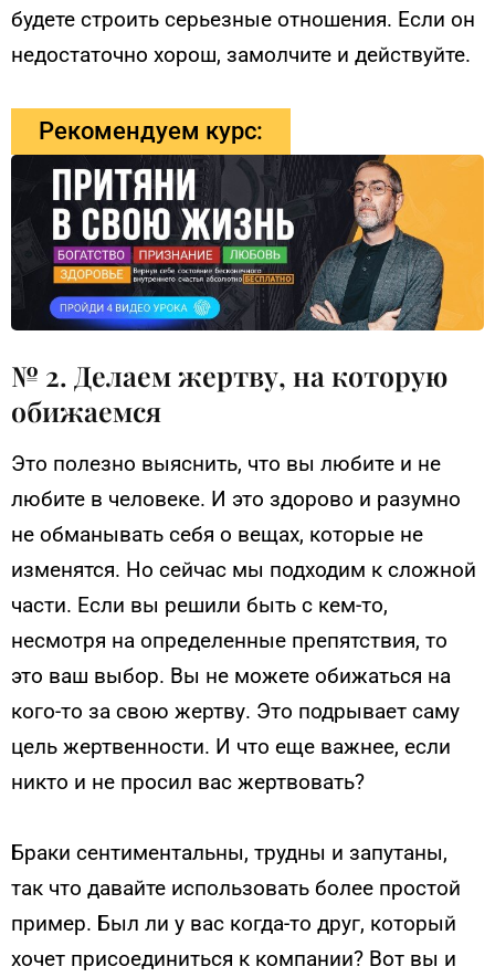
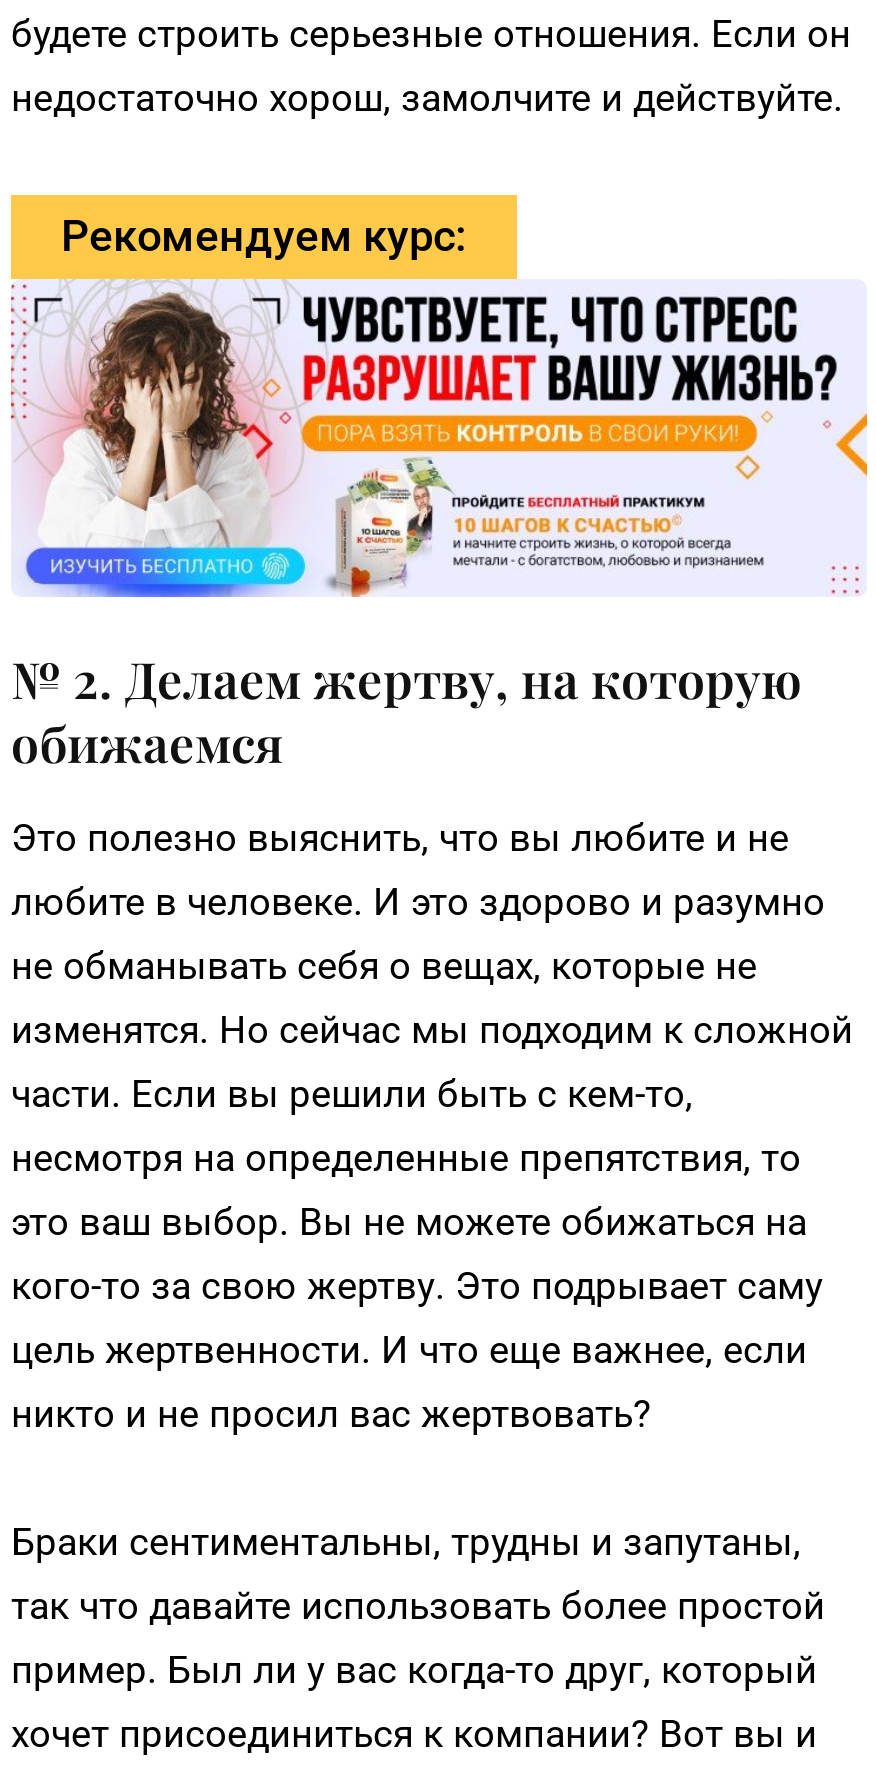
- [image]
+ [image]
